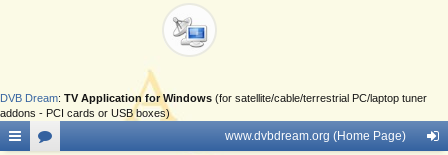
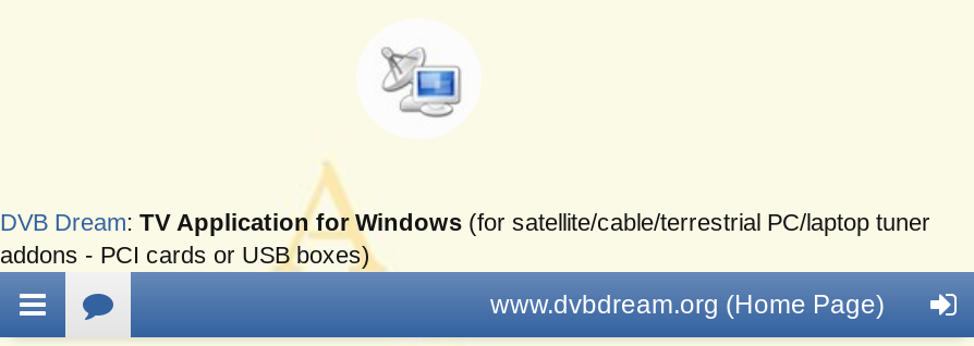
- [image]
+ [image]
